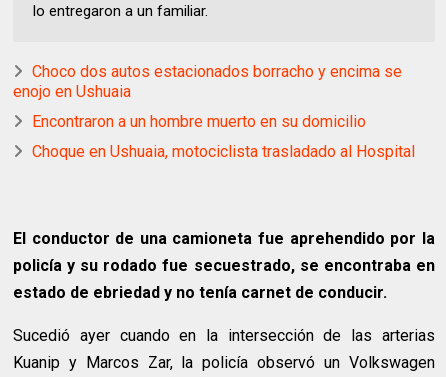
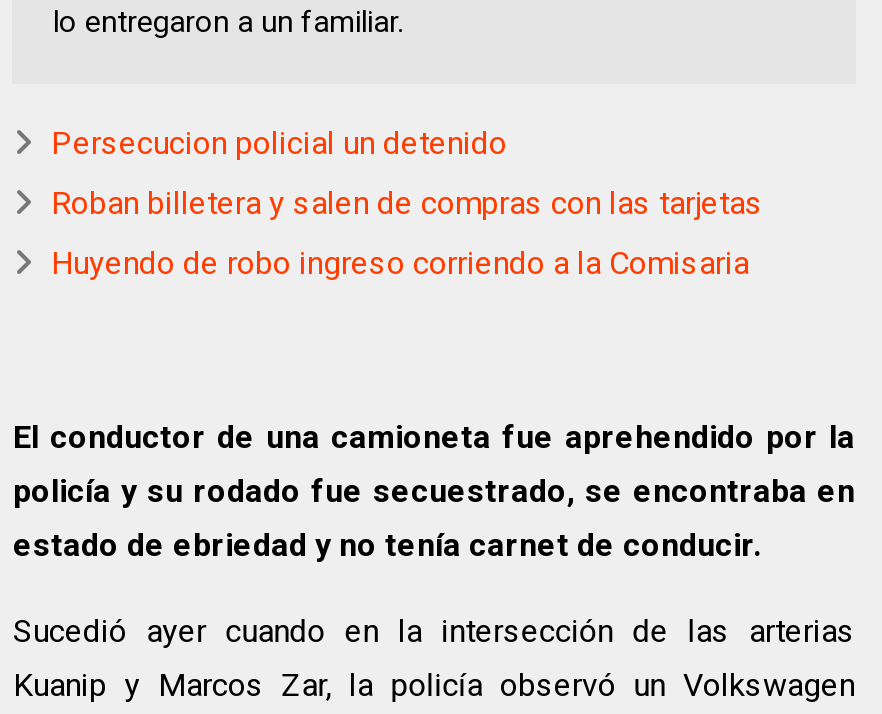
- Choco dos autos estacionados borracho y encima se
- enojo en Ushuaia
+ Persecucion policial un detenido

- Encontraron a un hombre muerto en su domicilio
+ Roban billetera y salen de compras con las tarjetas

- Choque en Ushuaia, motociclista trasladado al Hospital
+ Huyendo de robo ingreso corriendo a la Comisaria
